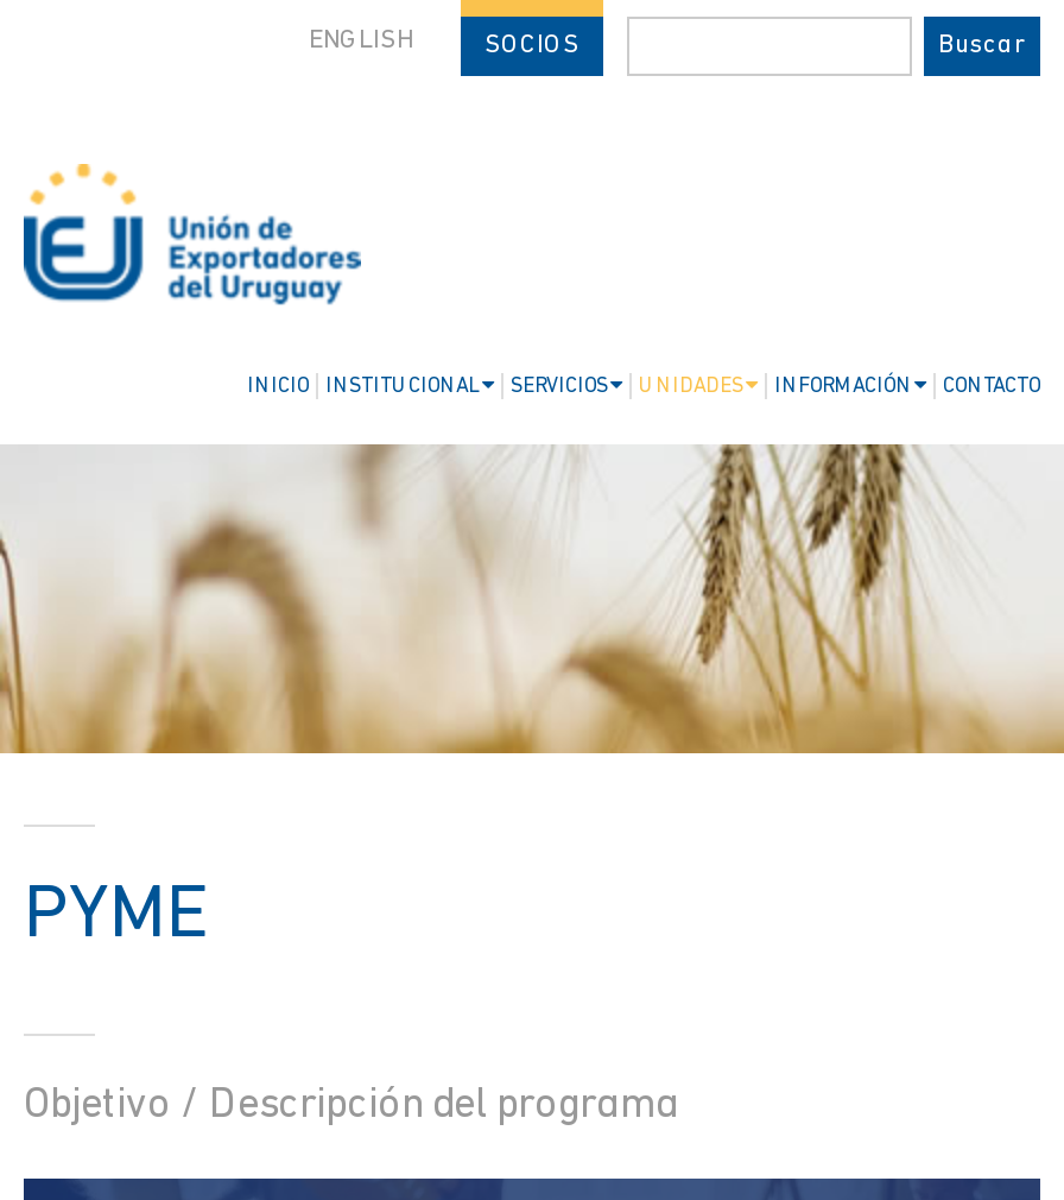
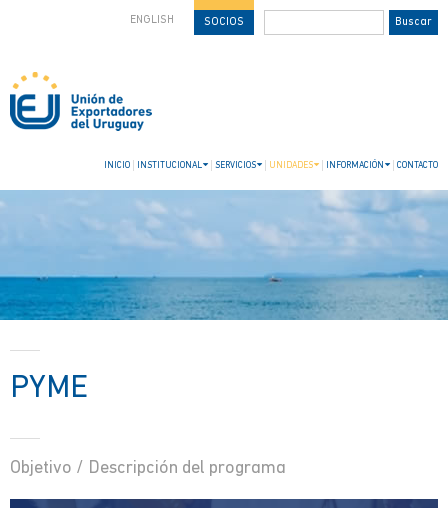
- [image]
+ [image]
